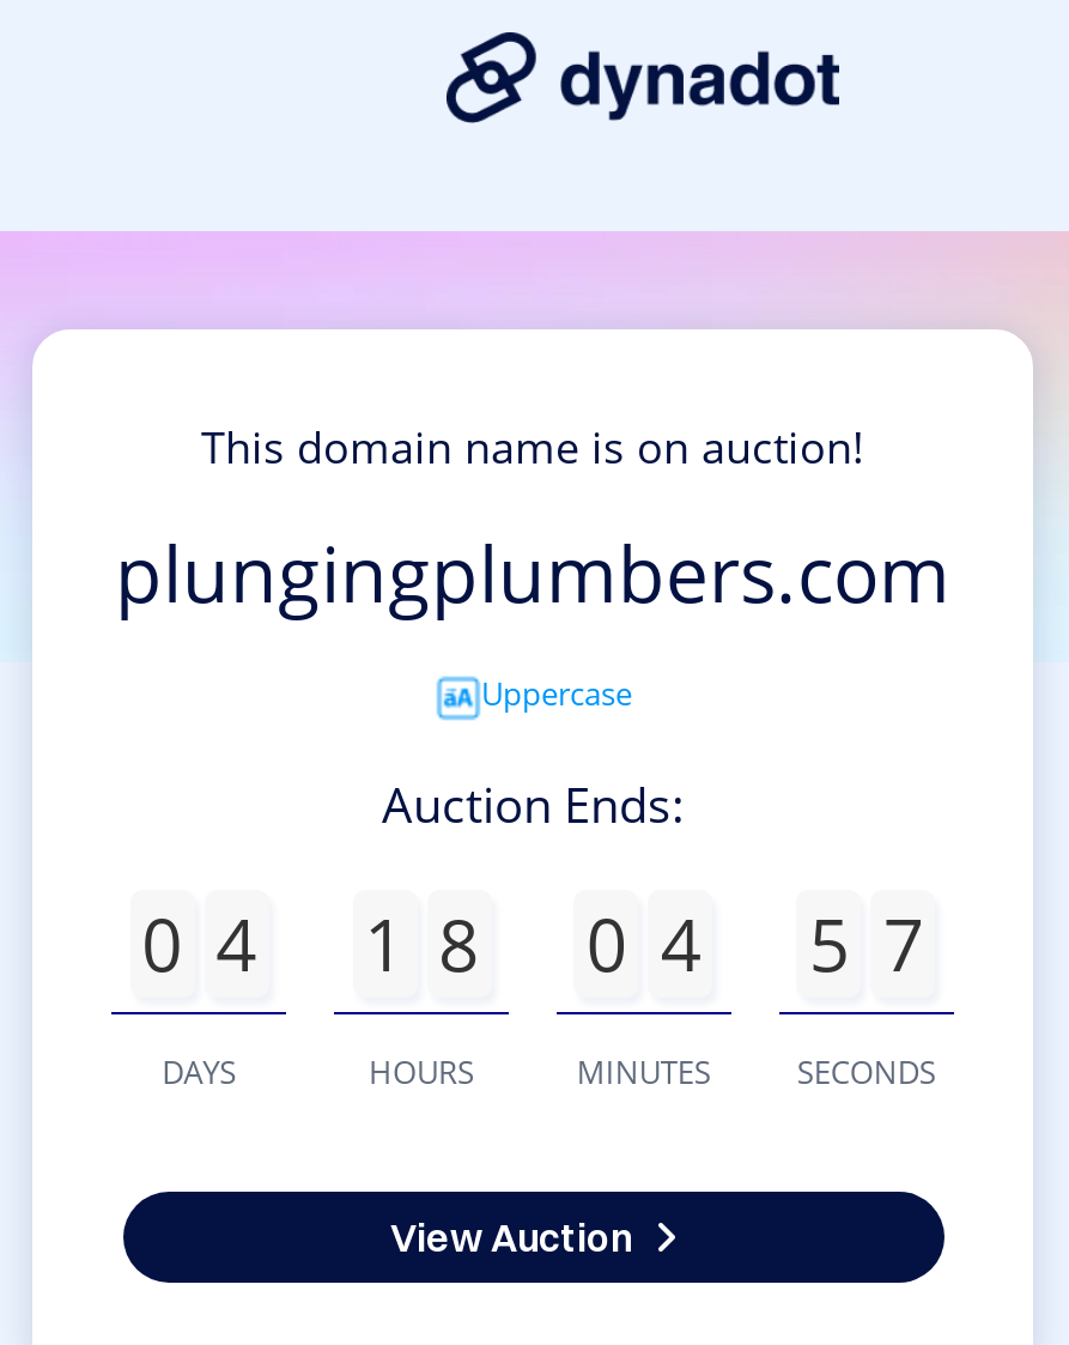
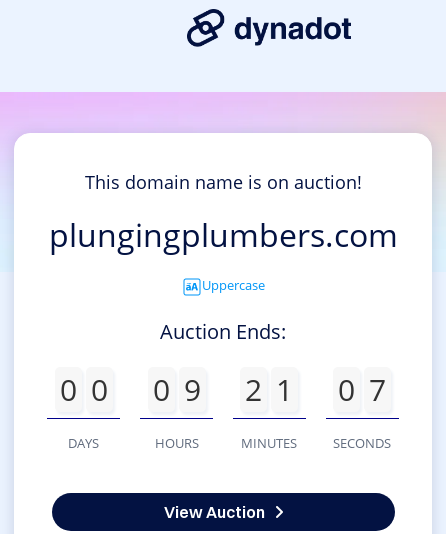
- 0 4
+ 0 0

- 1 8
+ 0 9

- 0 4
+ 2 1

- 5 7
+ 0 7
